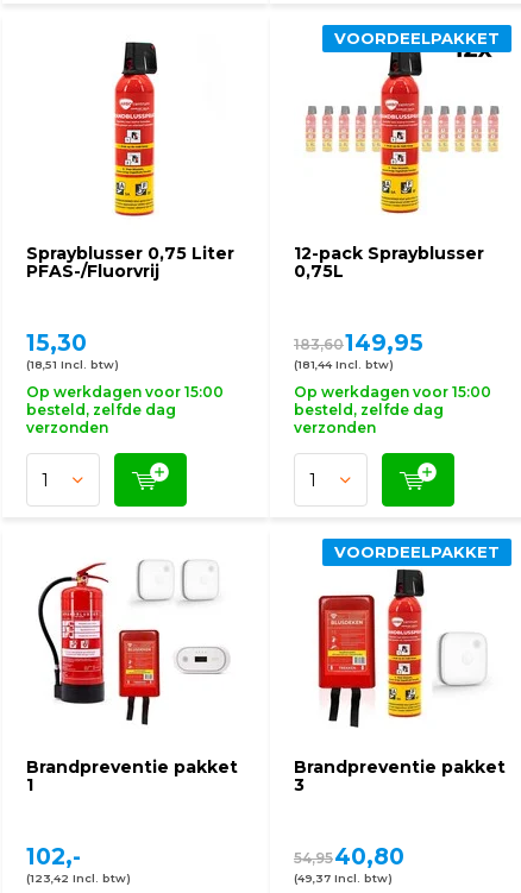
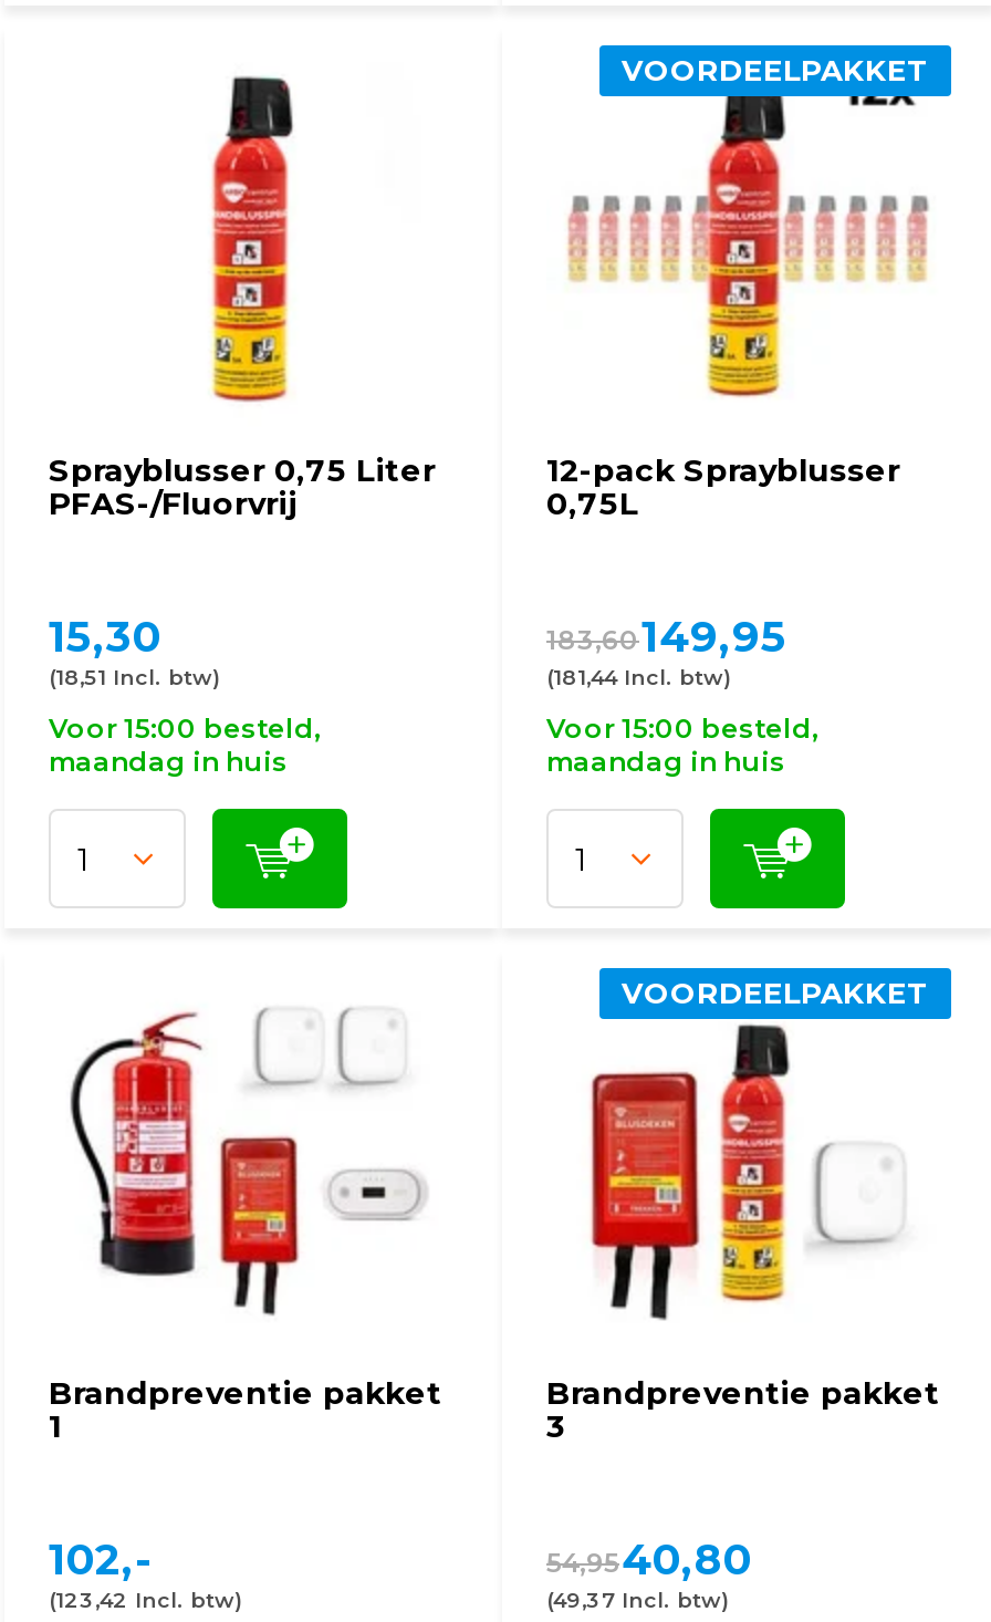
- Op werkdagen voor 15:00
- besteld, zelfde dag
- verzonden
+ Voor 15:00 besteld,
+ maandag in huis

- Op werkdagen voor 15:00
- besteld, zelfde dag
- verzonden
+ Voor 15:00 besteld,
+ maandag in huis
